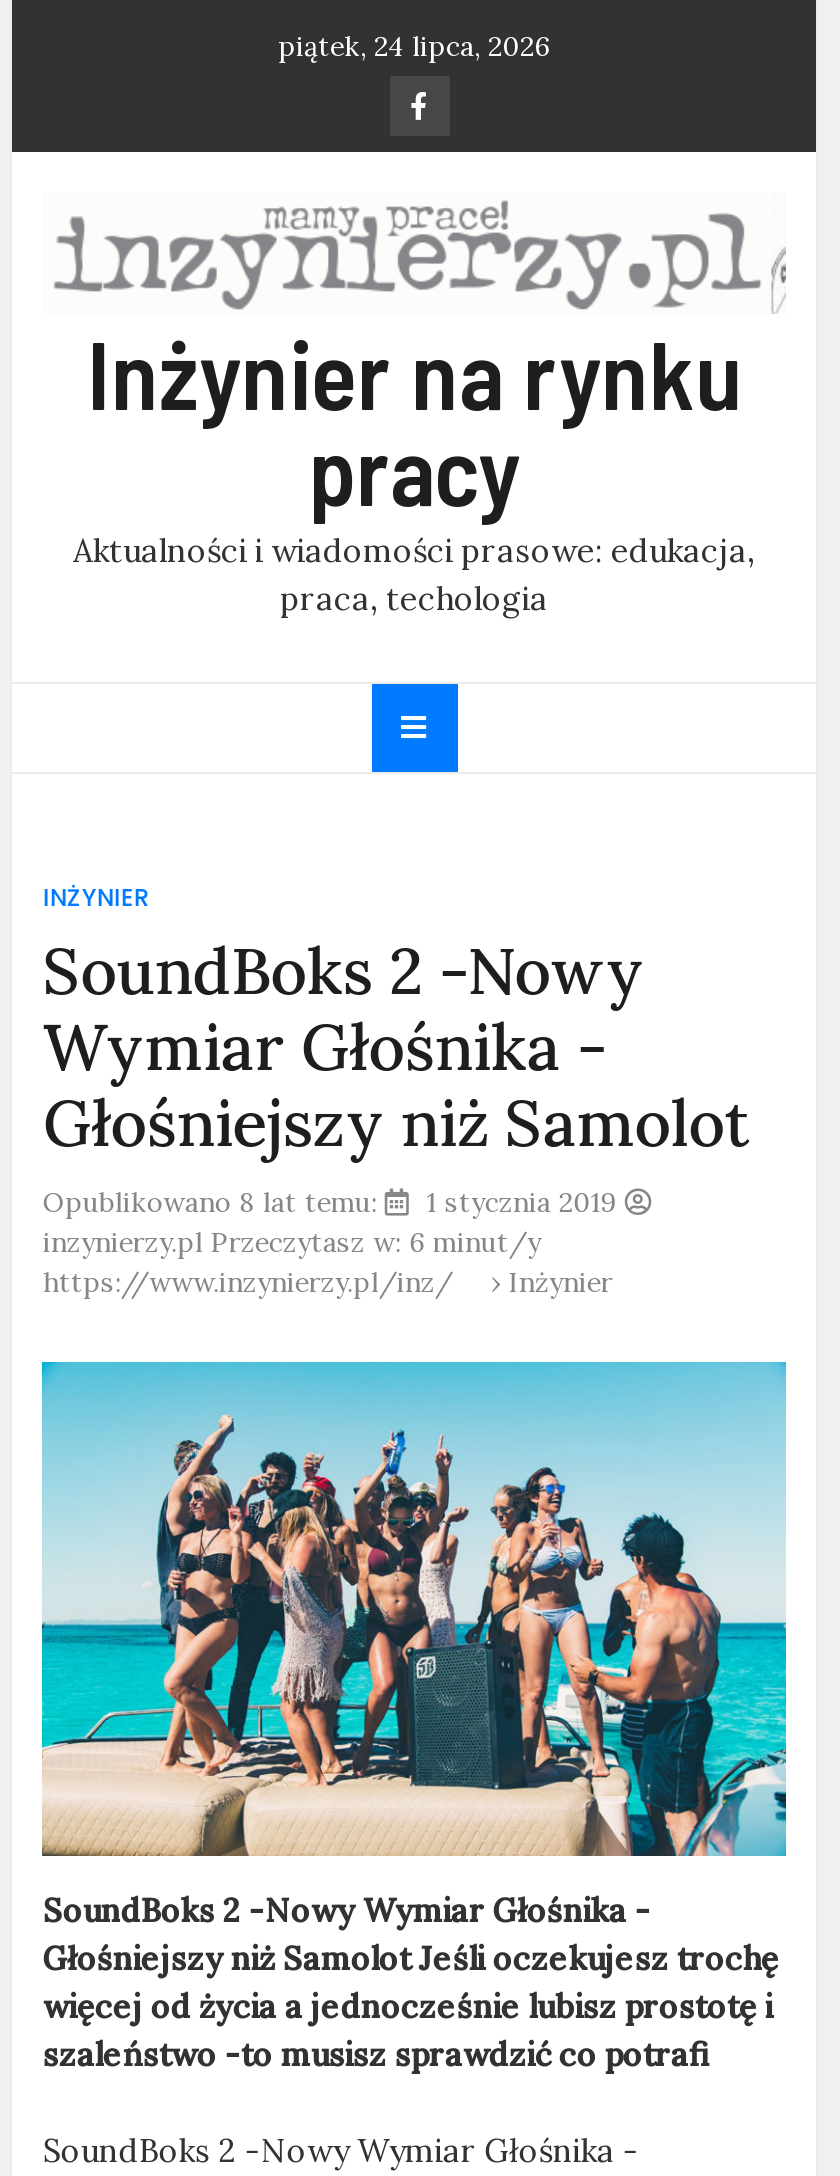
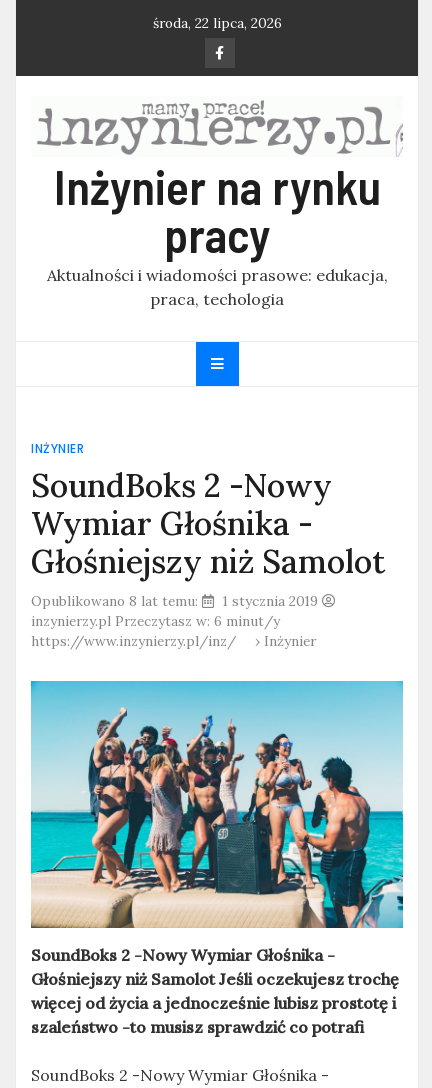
- piątek, 24 lipca, 2026
+ środa, 22 lipca, 2026
